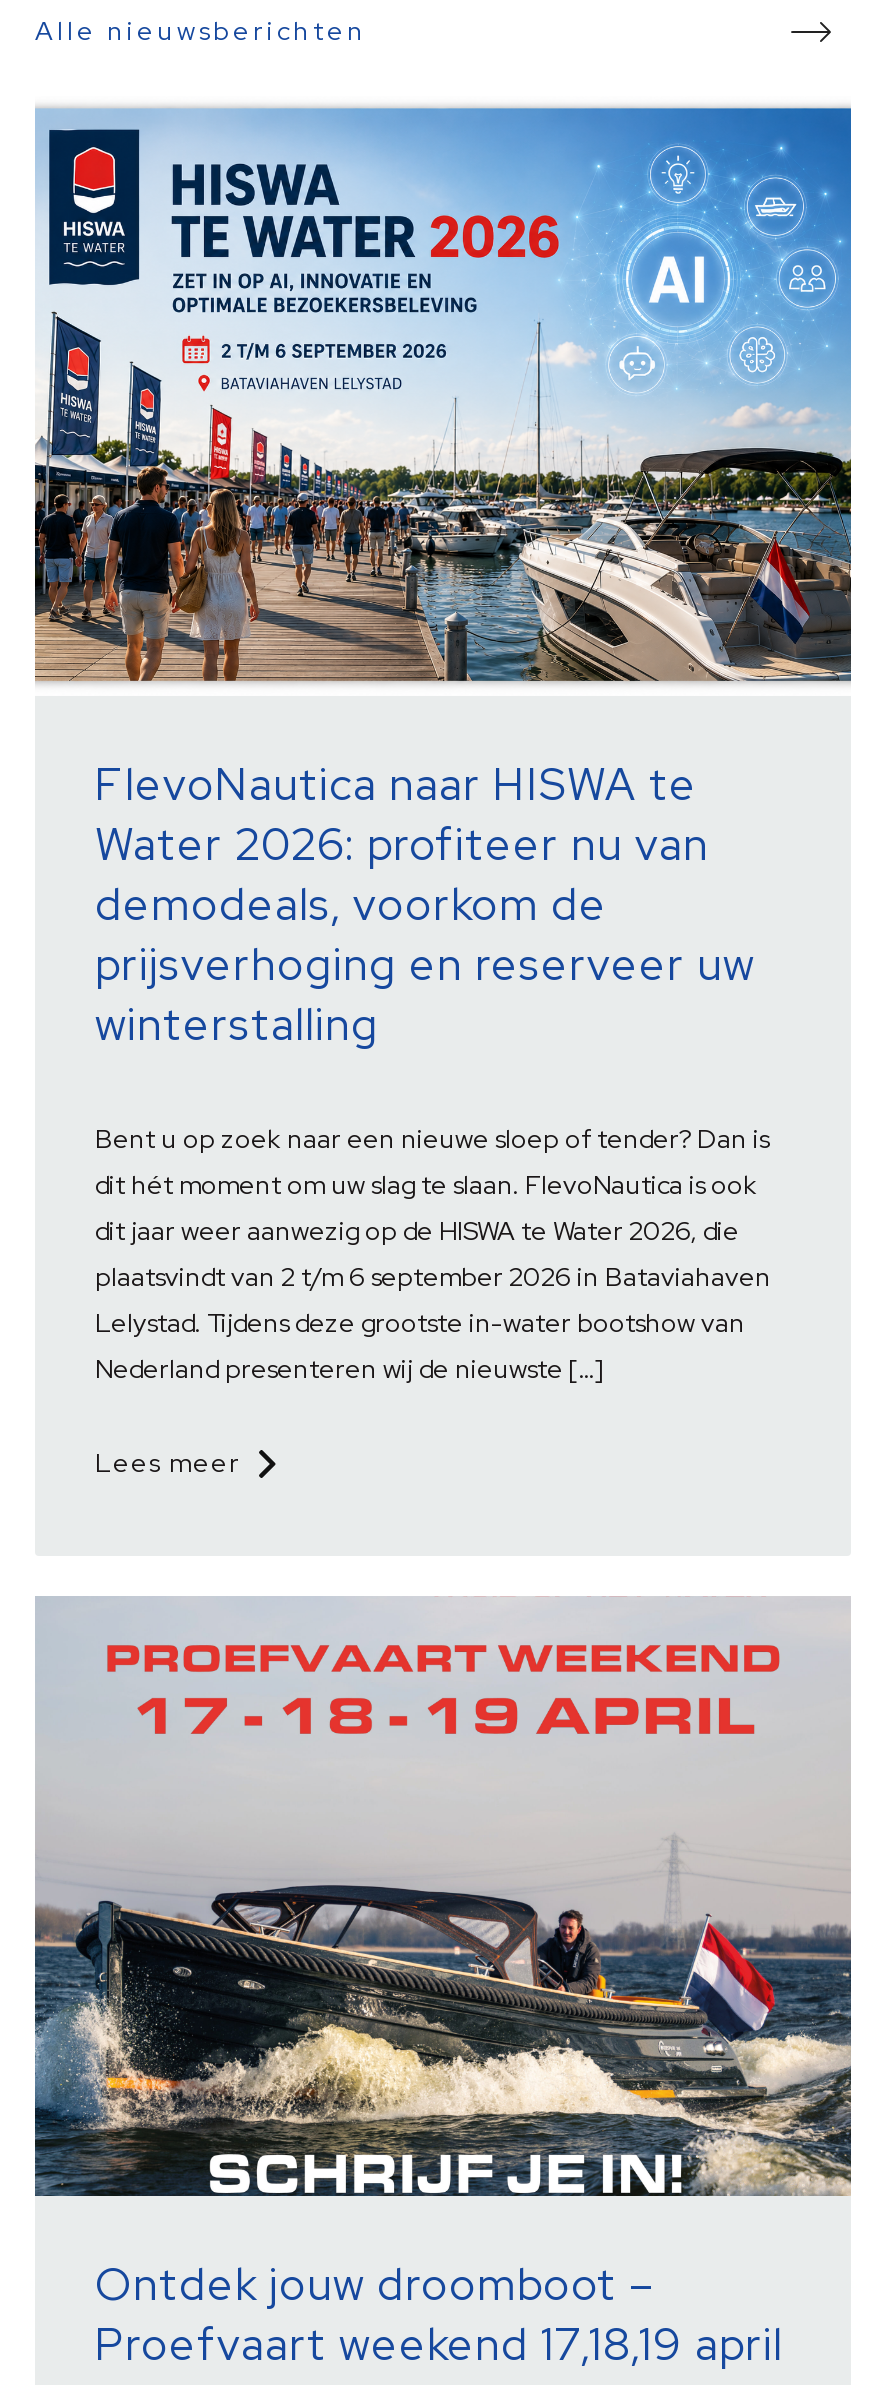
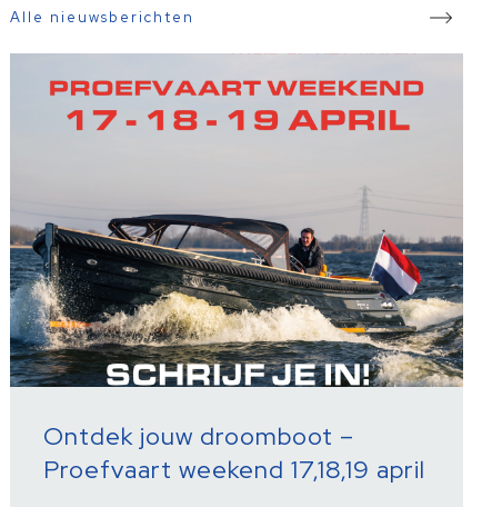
- [image]
- FlevoNautica naar HISWA te
- Water 2026: profiteer nu van
- demodeals, voorkom de
- prijsverhoging en reserveer uw
- winterstalling
- Bent u op zoek naar een nieuwe sloep of tender? Dan is
- dit hét moment om uw slag te slaan. FlevoNautica is ook
- dit jaar weer aanwezig op de HISWA te Water 2026, die
- plaatsvindt van 2 t/m 6 september 2026 in Bataviahaven
- Lelystad. Tijdens deze grootste in-water bootshow van
- Nederland presenteren wij de nieuwste […]
- Lees meer
